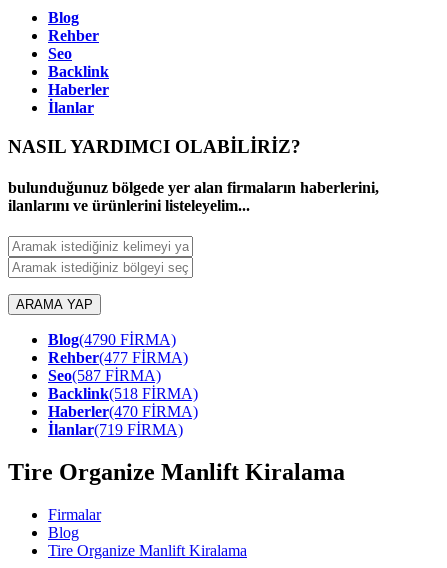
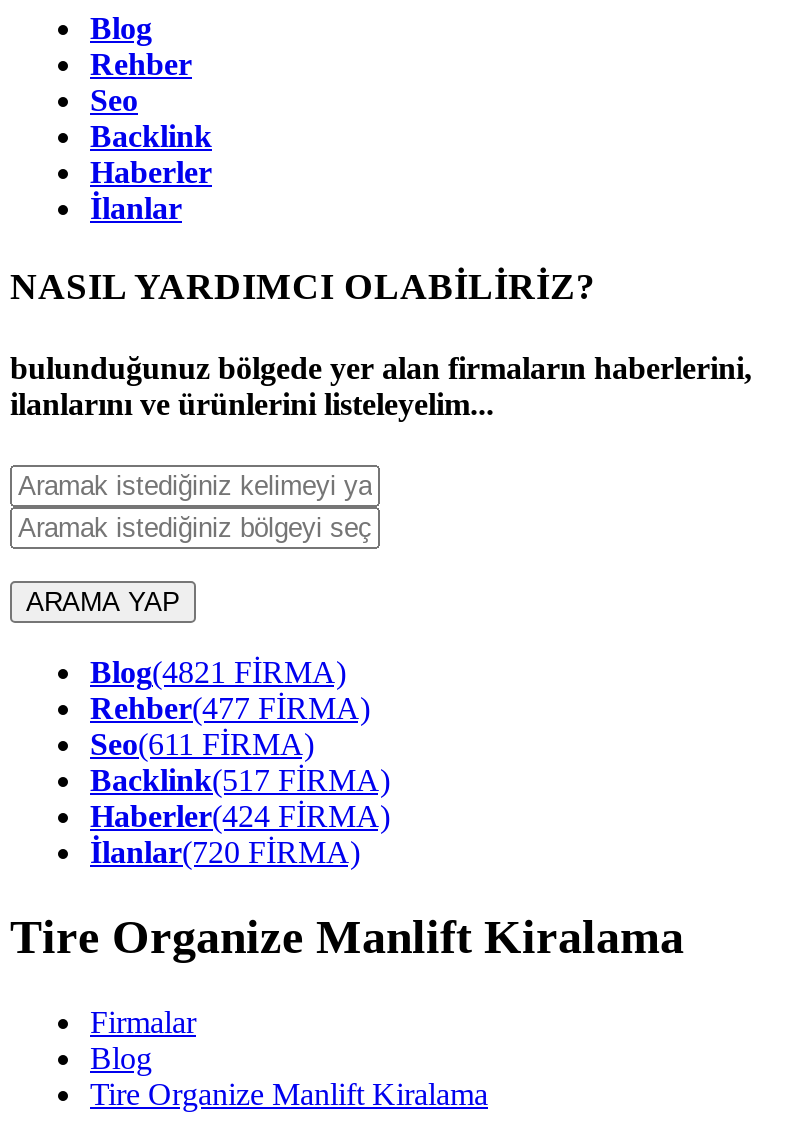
- Blog(4790 FİRMA)
+ Blog(4821 FİRMA)

- Seo(587 FİRMA)
+ Seo(611 FİRMA)

- Backlink(518 FİRMA)
+ Backlink(517 FİRMA)

- Haberler(470 FİRMA)
+ Haberler(424 FİRMA)

- İlanlar(719 FİRMA)
+ İlanlar(720 FİRMA)
